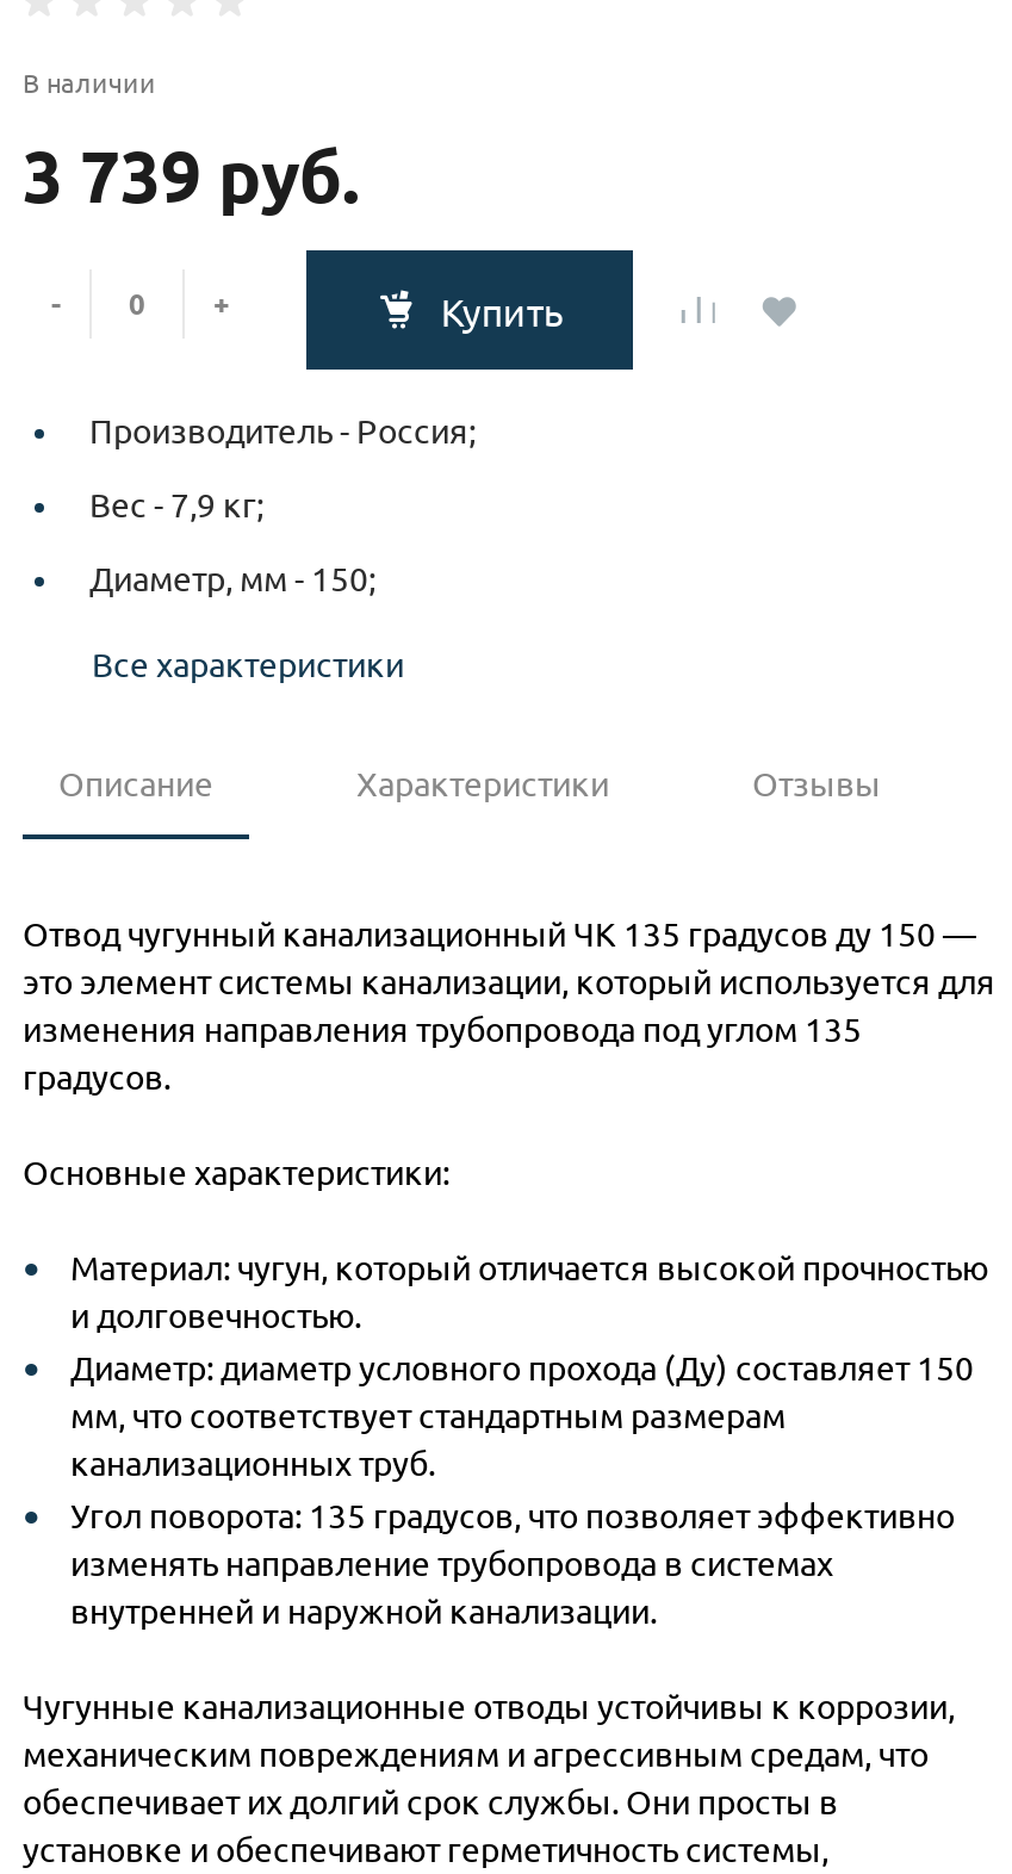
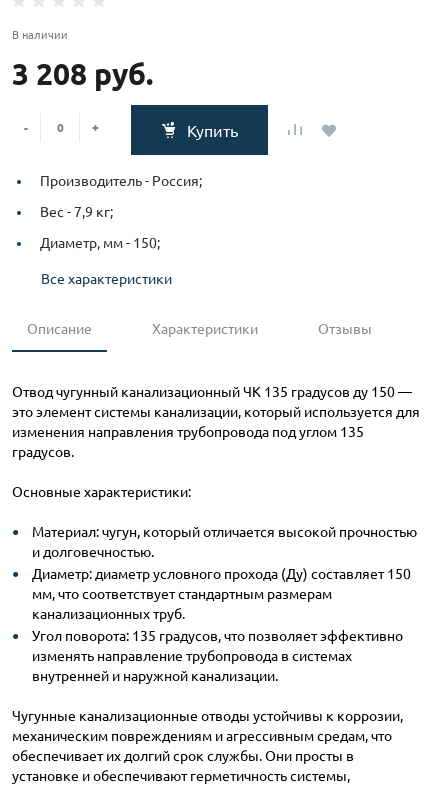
- 3 739 руб.
+ 3 208 руб.
